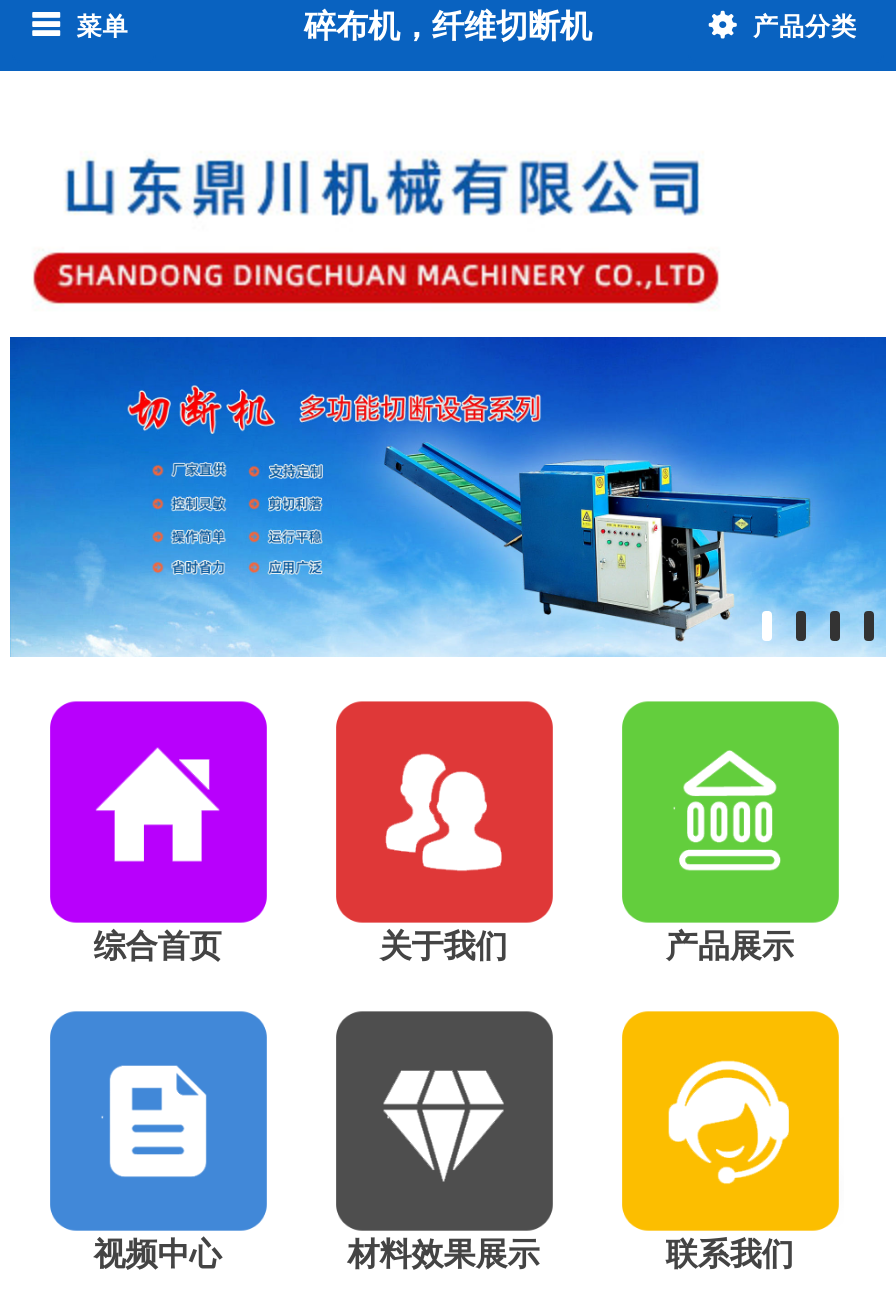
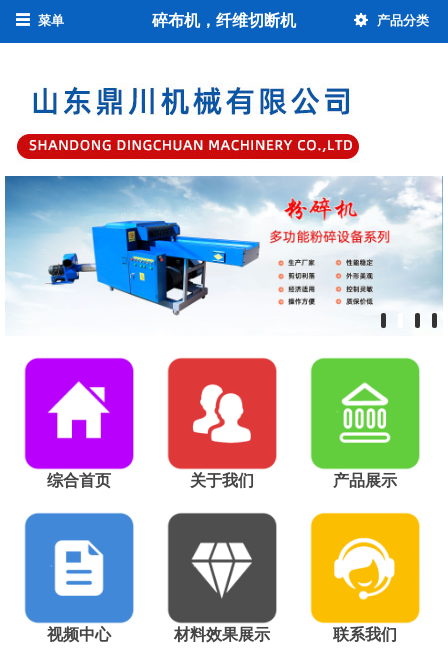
- [image]
+ [image]
